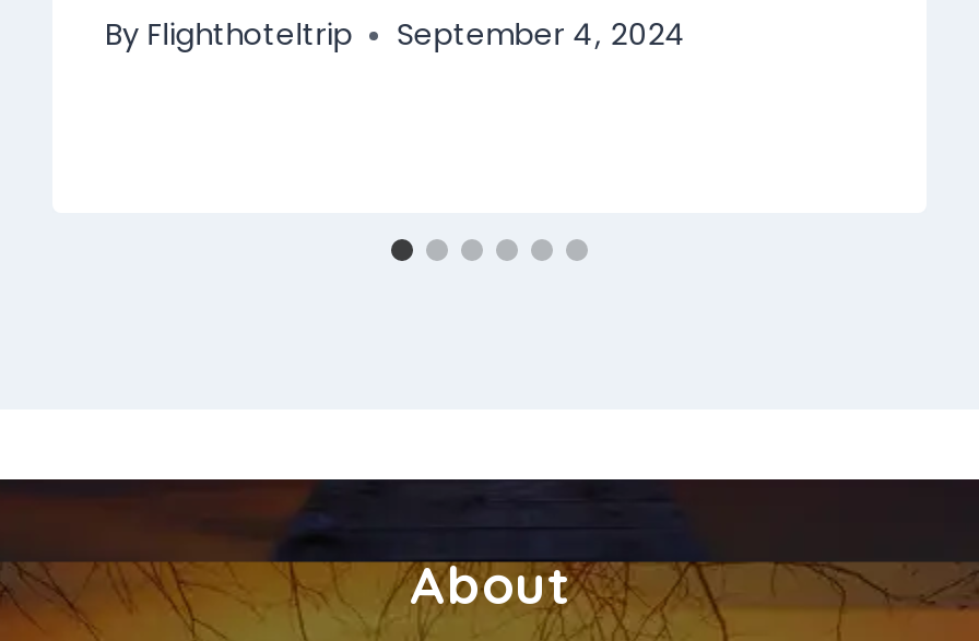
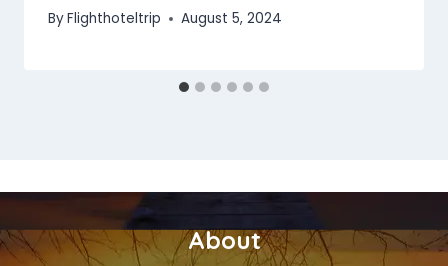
- By Flighthoteltrip September 4, 2024
+ By Flighthoteltrip August 5, 2024
